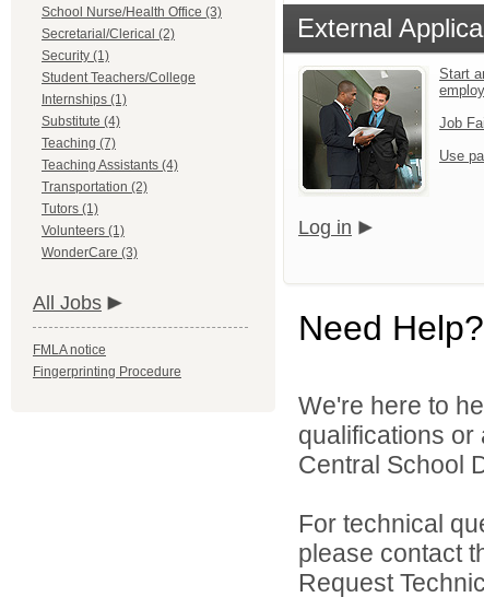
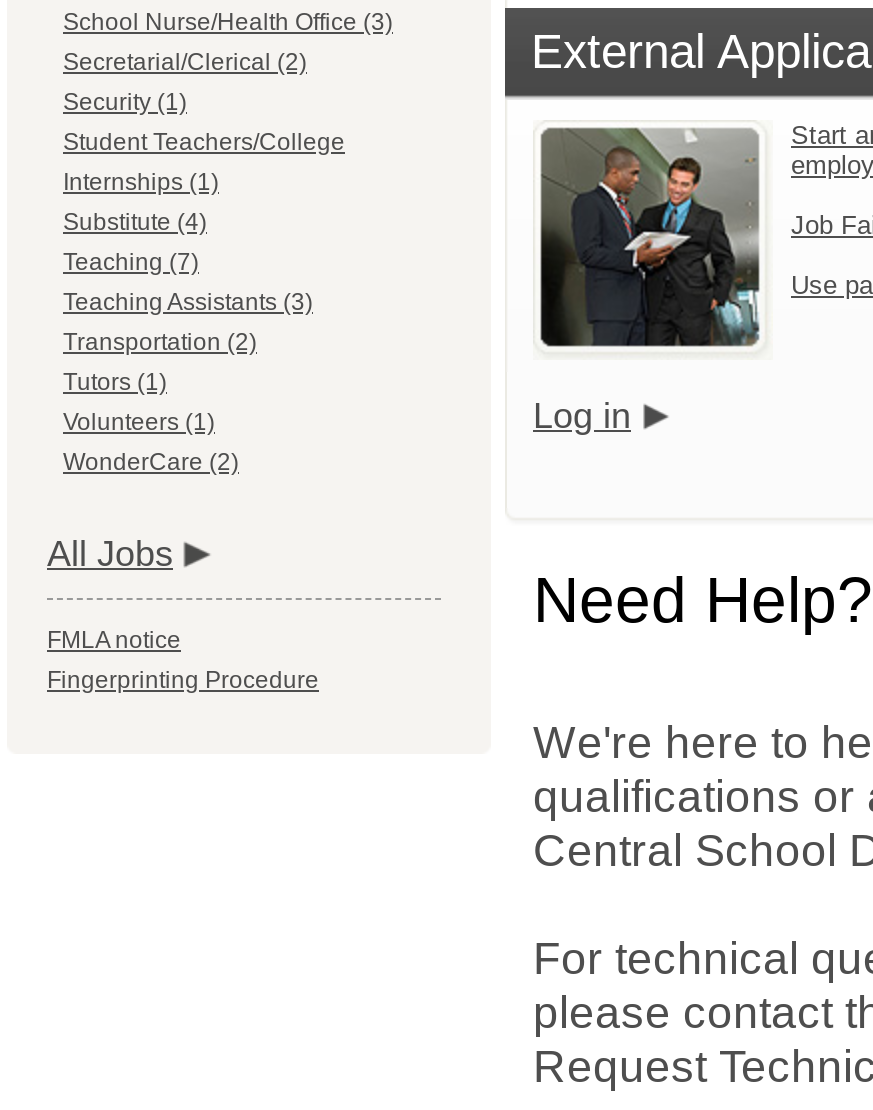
- Teaching Assistants (4)
+ Teaching Assistants (3)

- WonderCare (3)
+ WonderCare (2)
